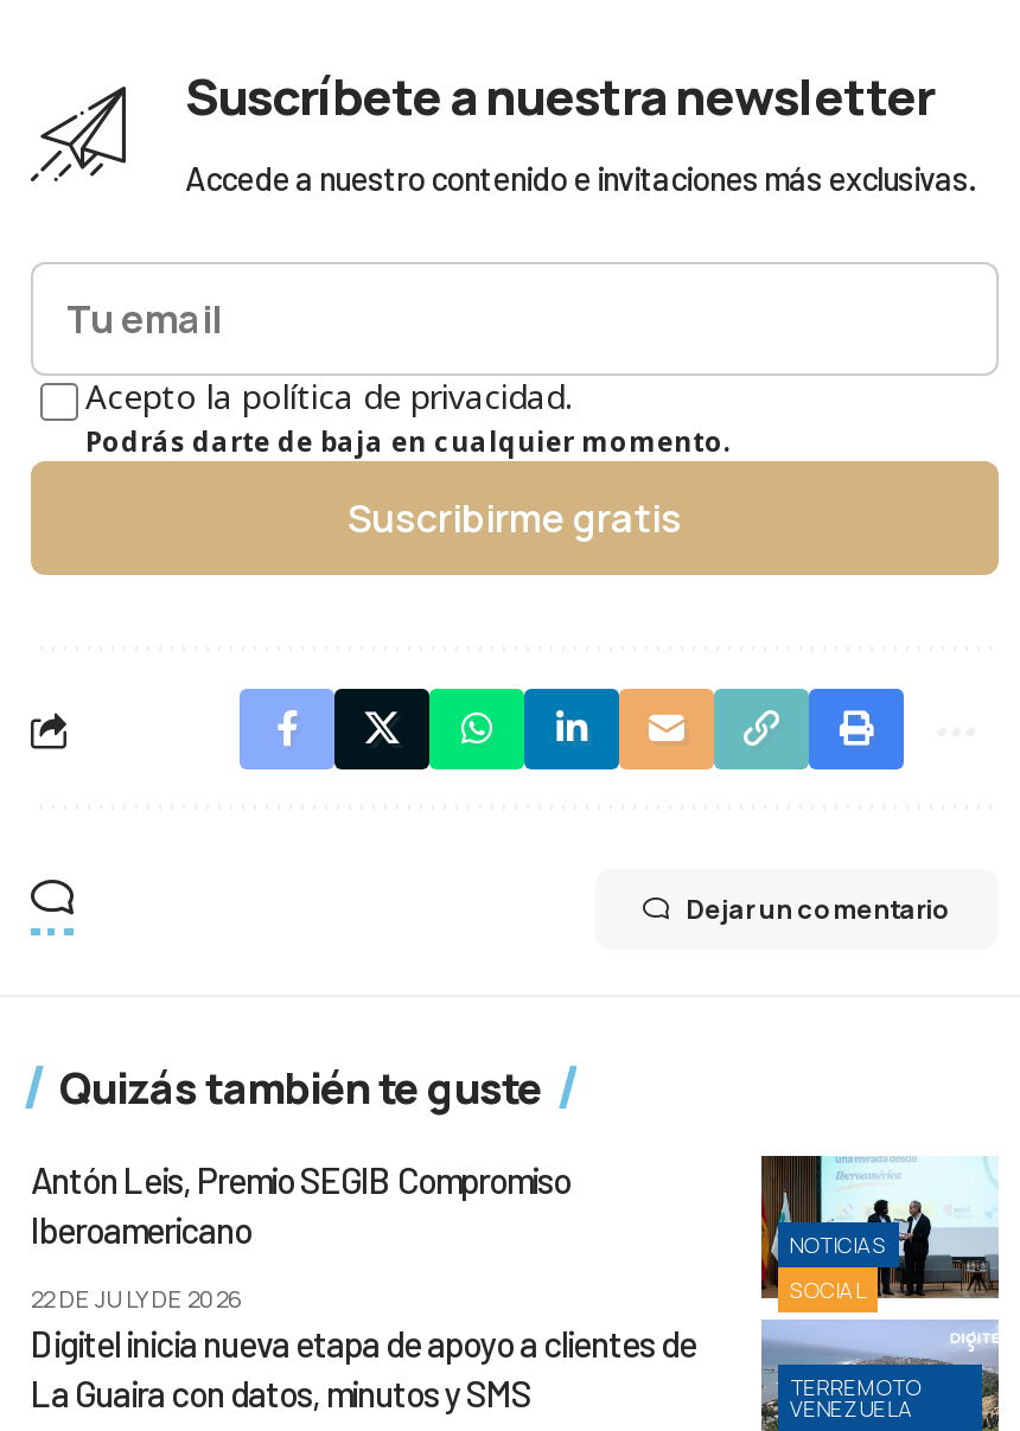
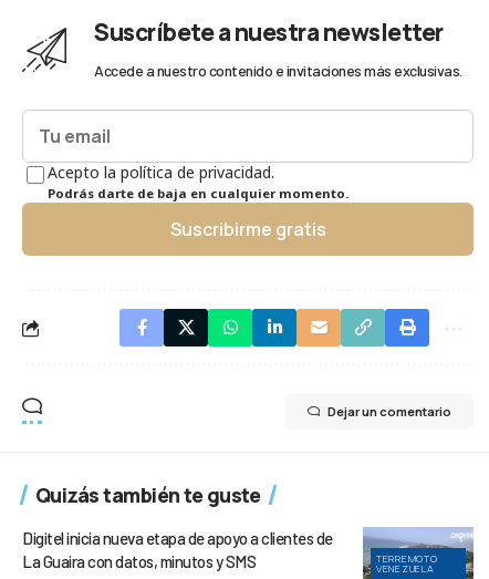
- Antón Leis, Premio SEGIB Compromiso
- Iberoamericano
- 22 DE JULY DE 2026

- [image]
- NOTICIAS
- SOCIAL
